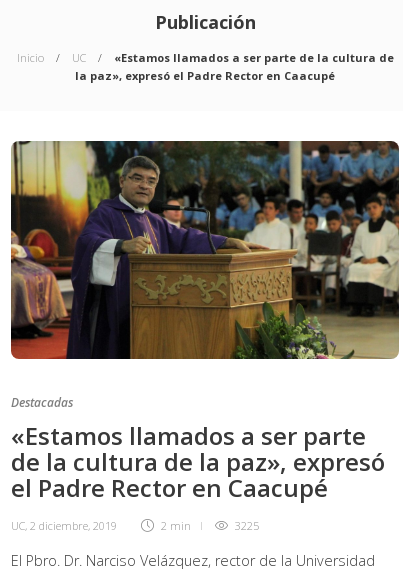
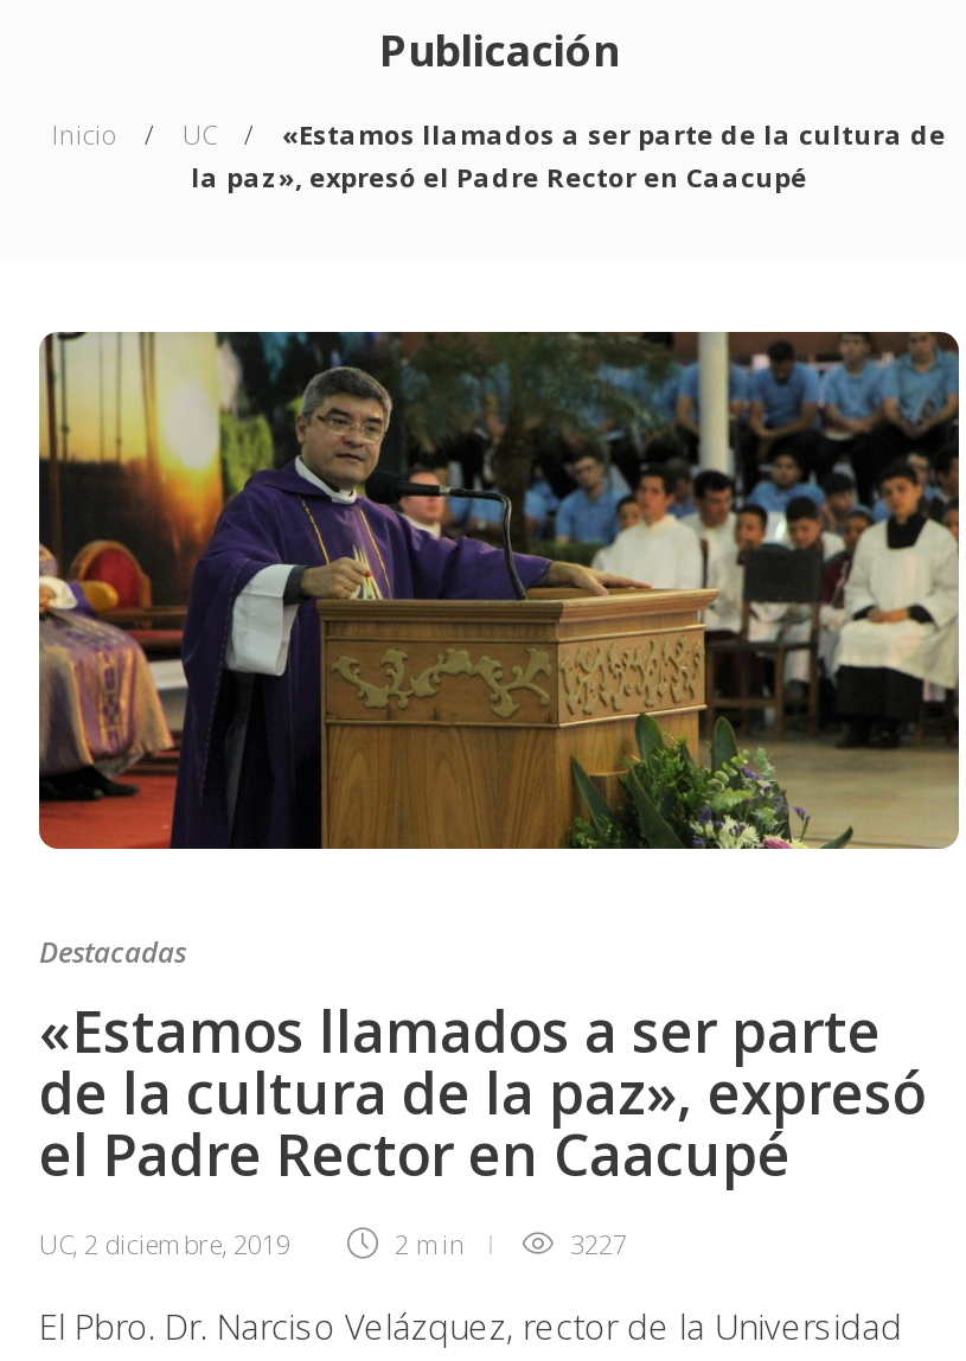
- 3225
+ 3227
